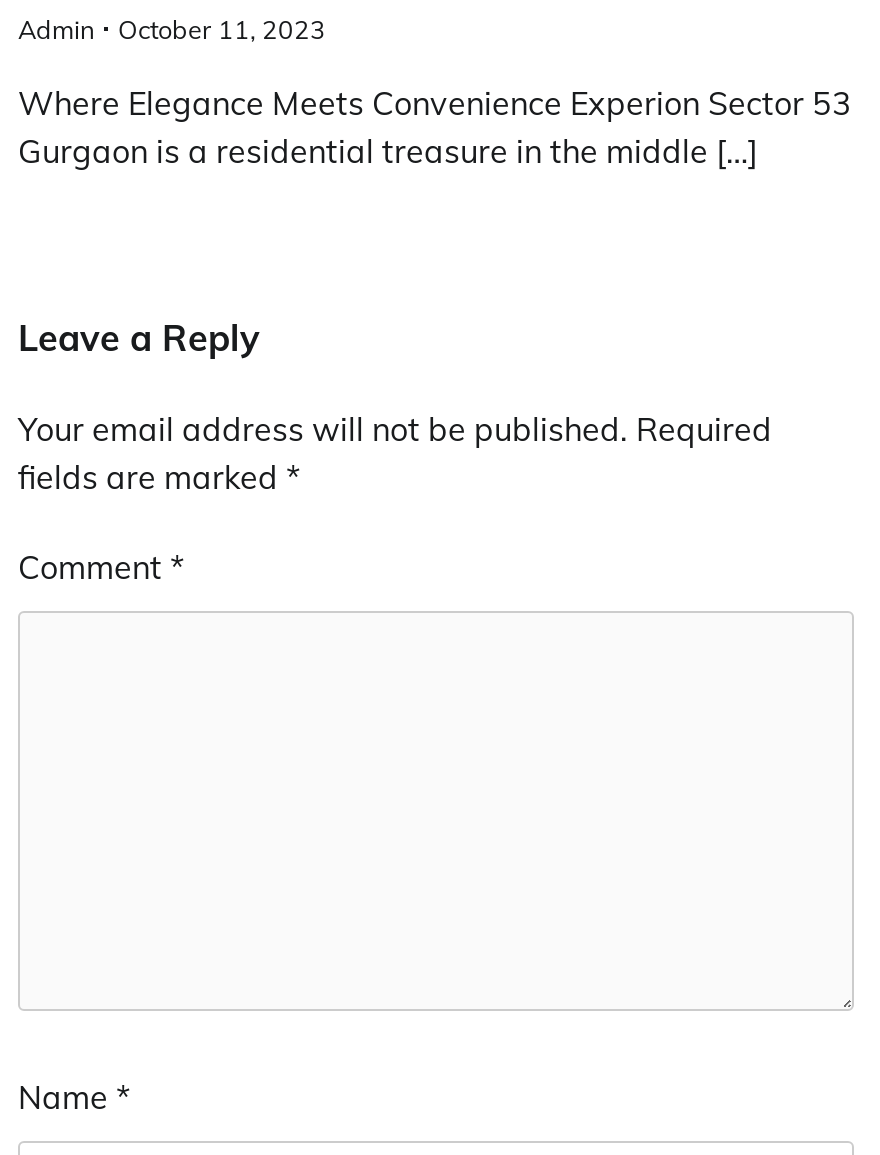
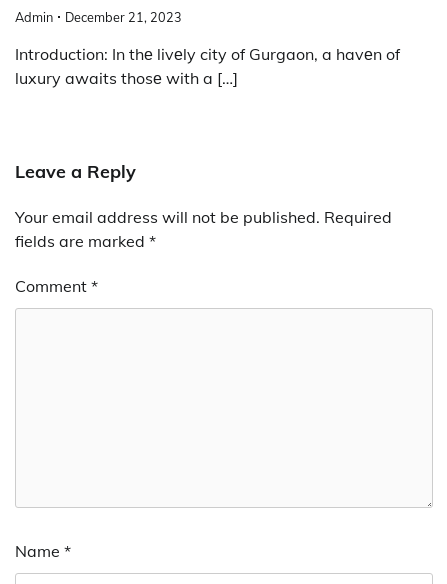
- Admin October 11, 2023
+ Admin December 21, 2023

- Where Elegance Meets Convenience Experion Sector 53
- Gurgaon is a residential treasure in the middle […]
+ Introduction: In thе livеly city of Gurgaon, a havеn of
+ luxury awaits thosе with a […]
